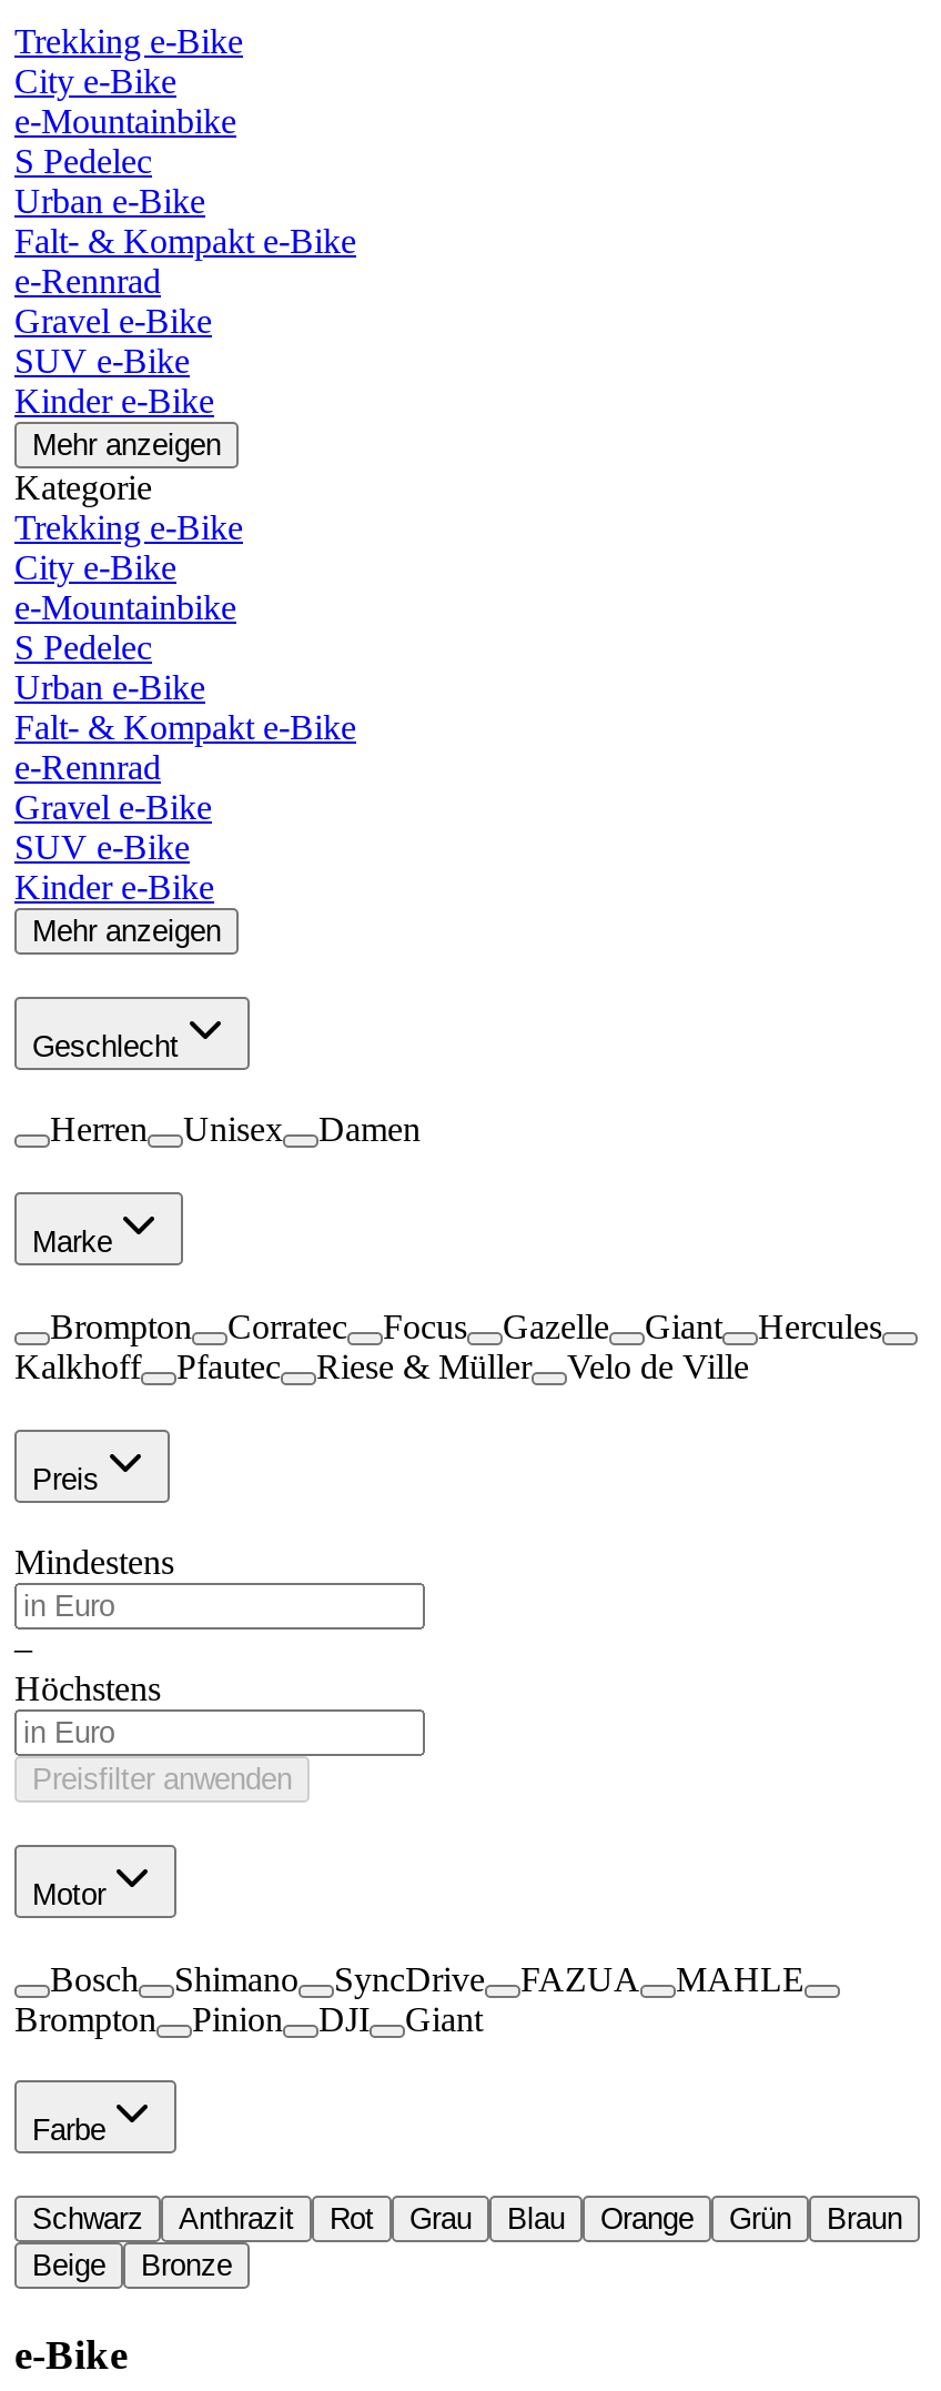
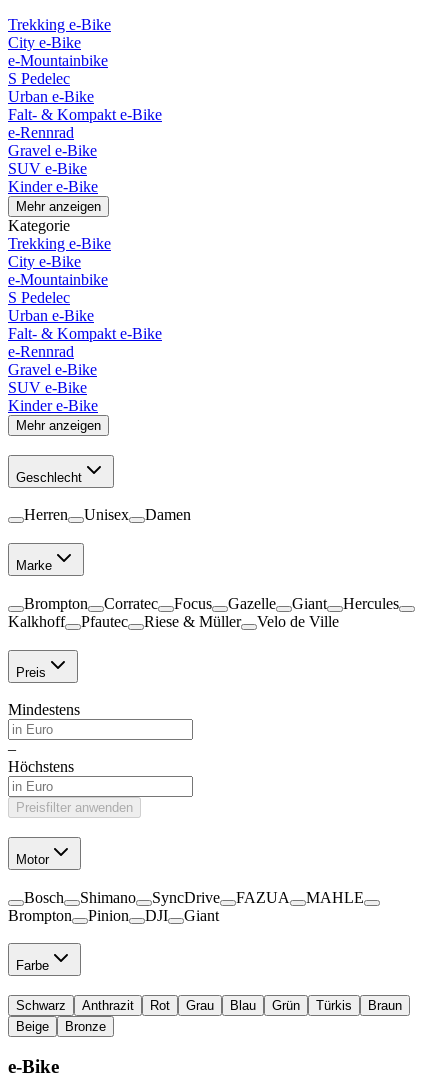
- Orange

+ Türkis
